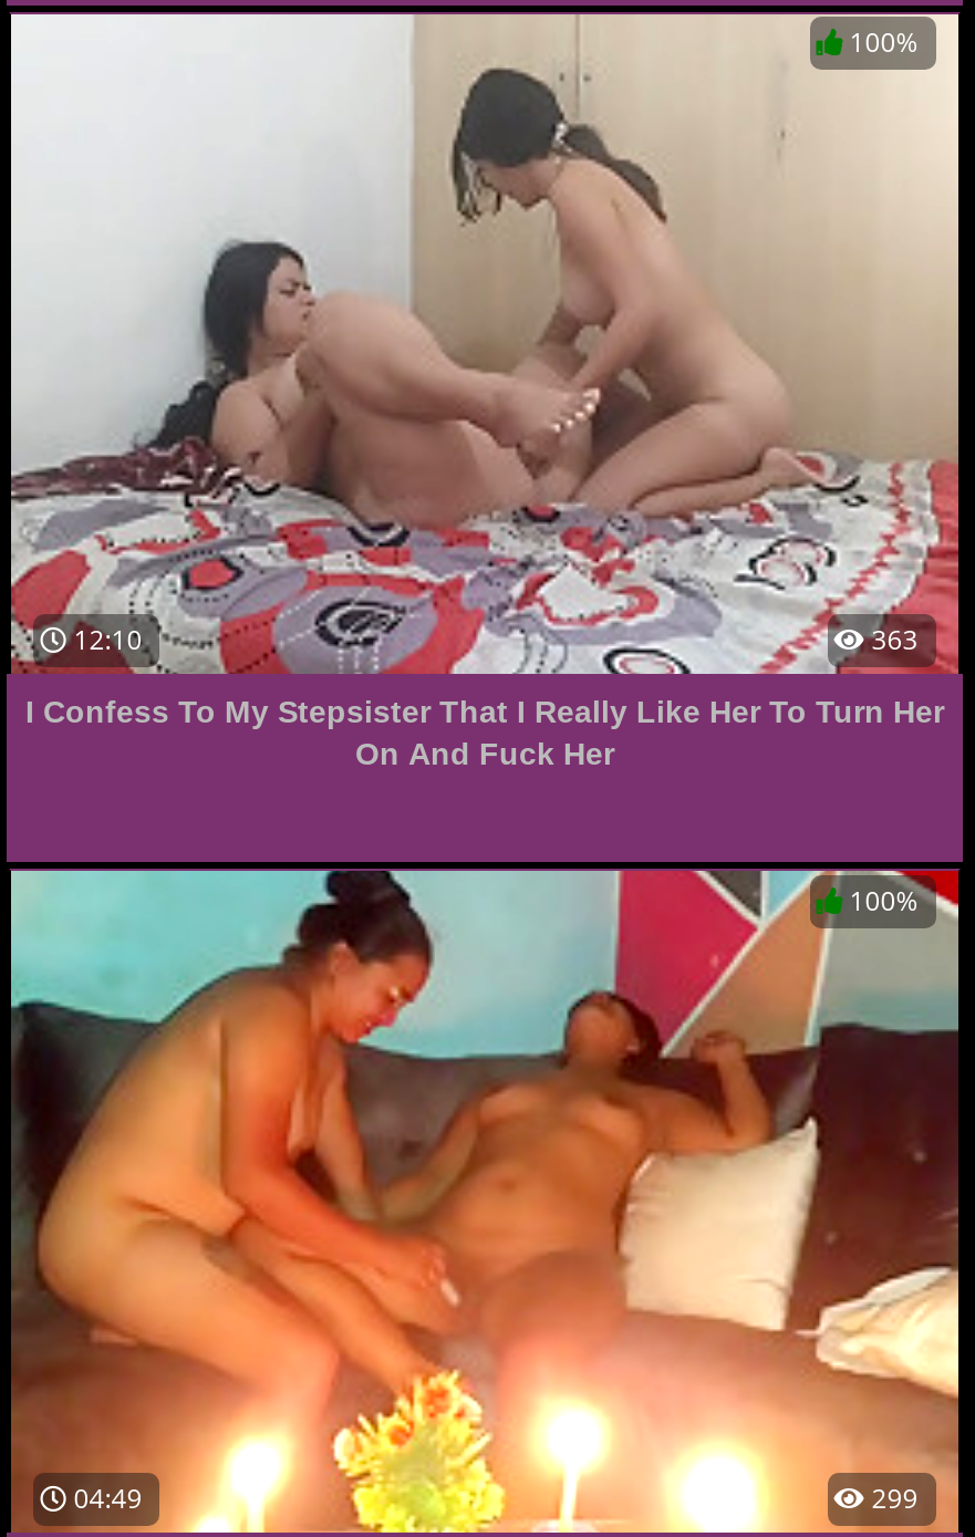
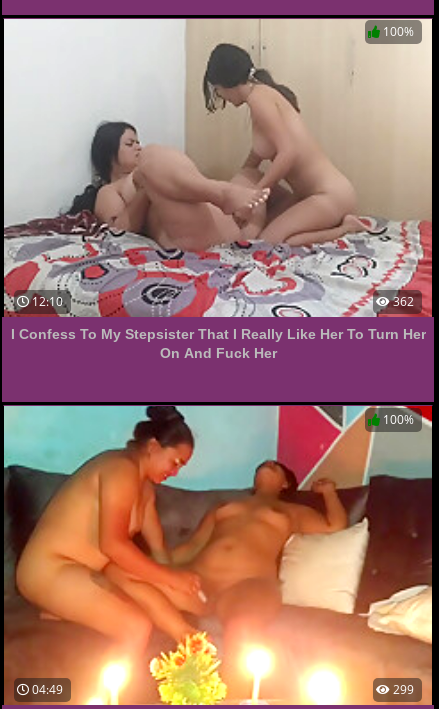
- 363
+ 362
